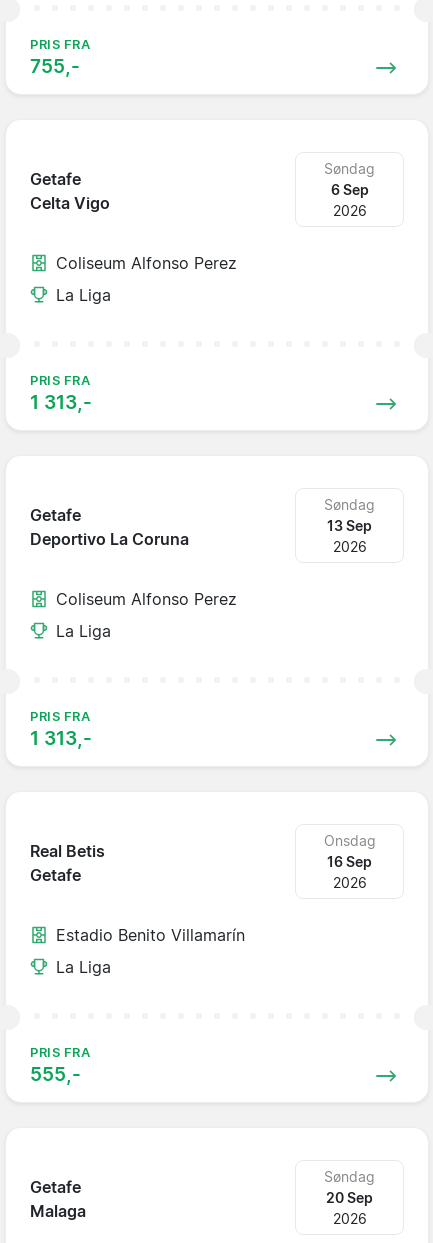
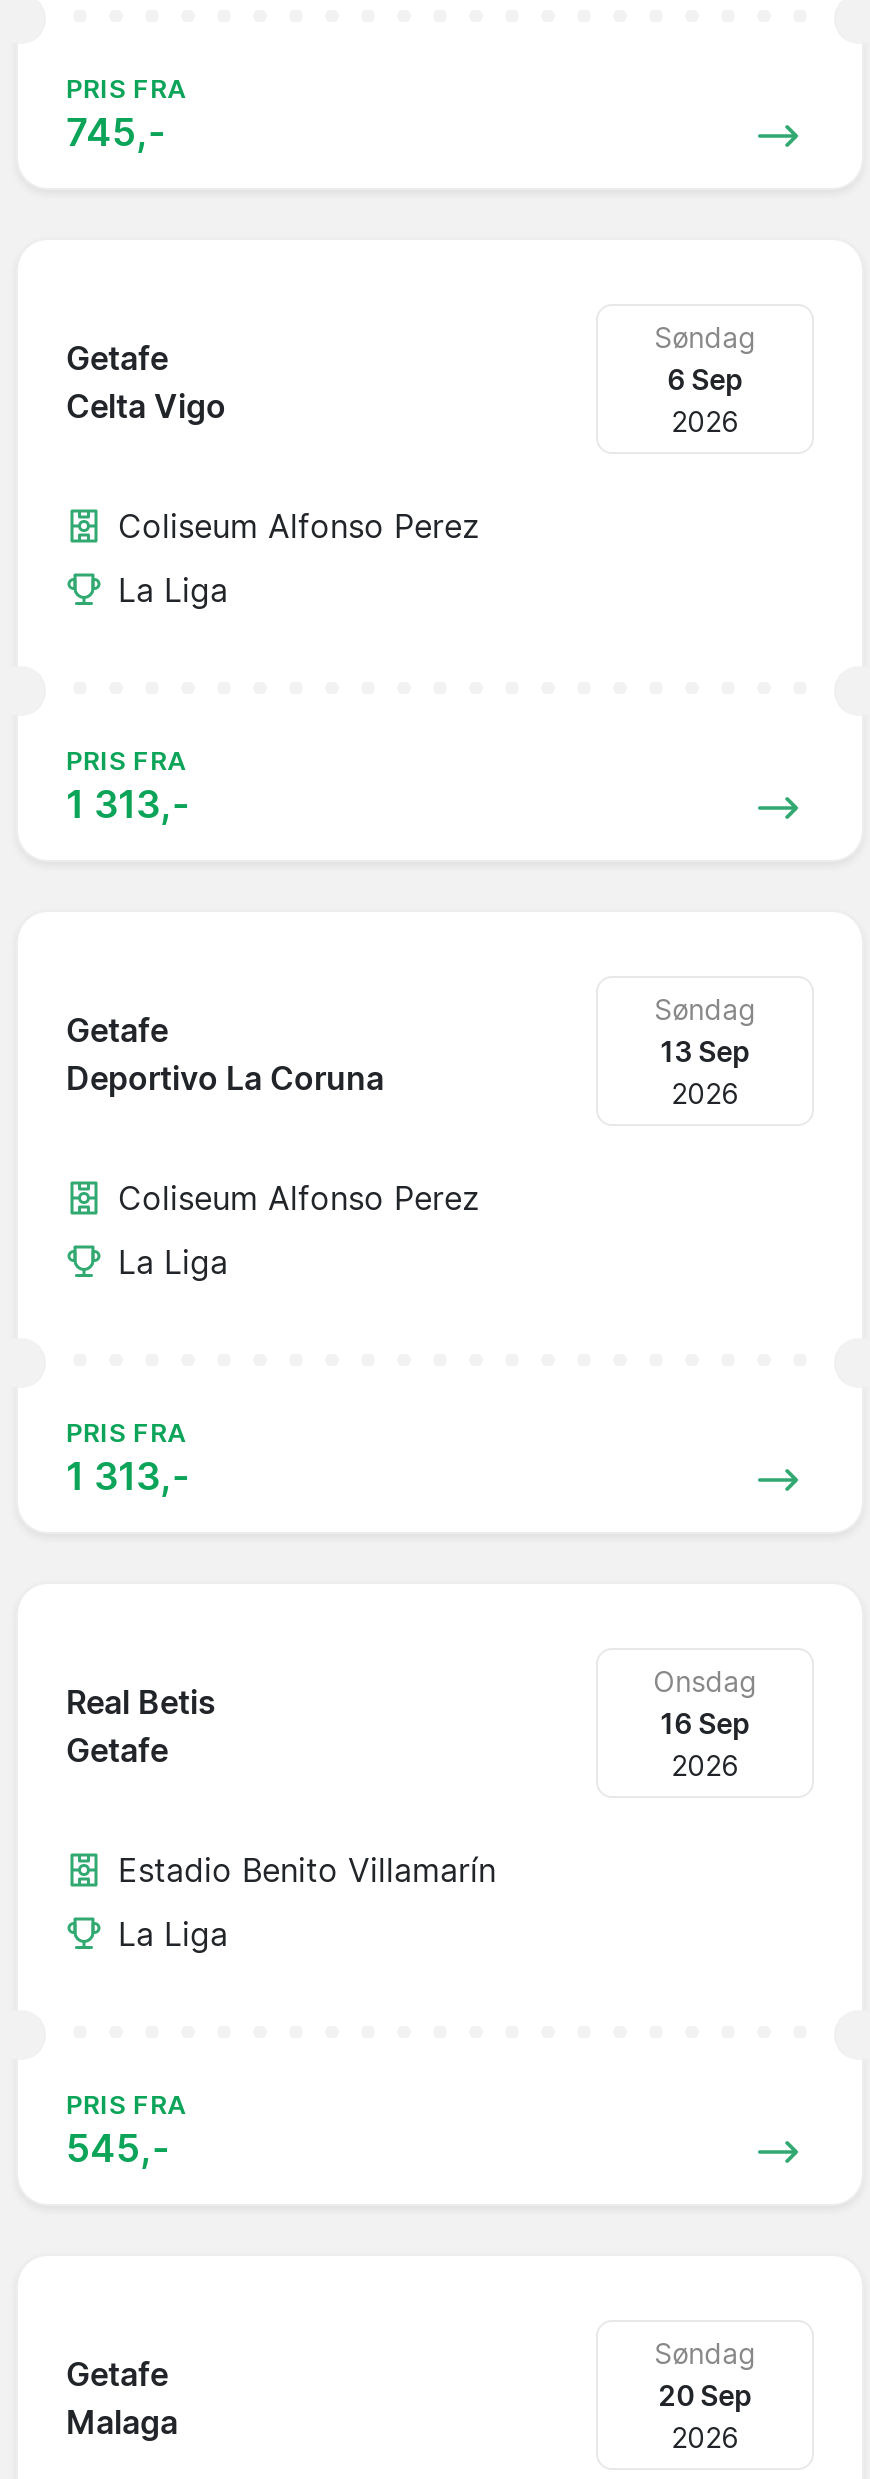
- 755,-
+ 745,-

- 555,-
+ 545,-
